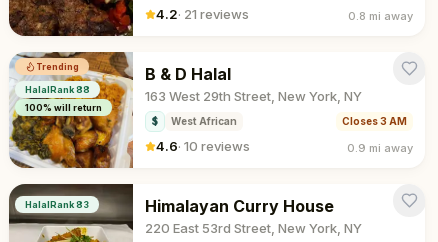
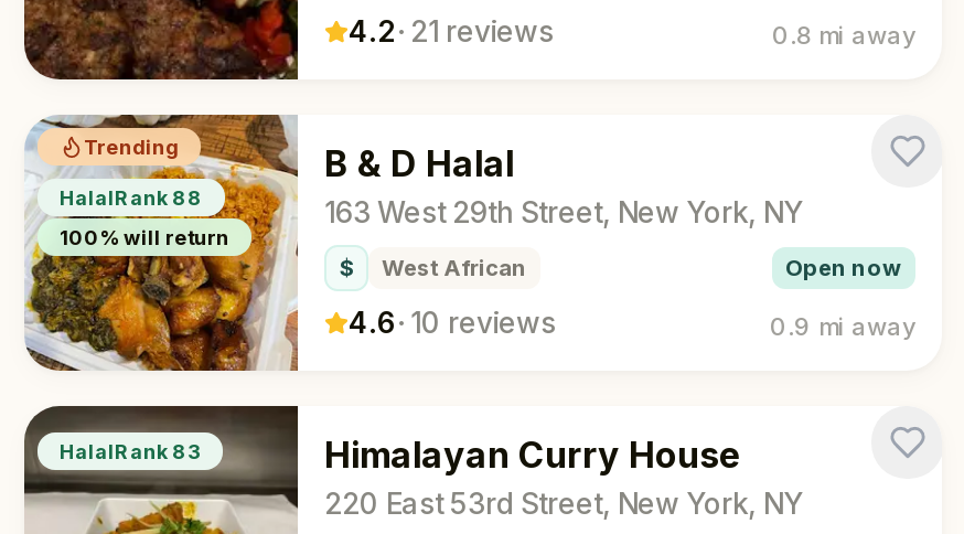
- Closes 3 AM
+ Open now
